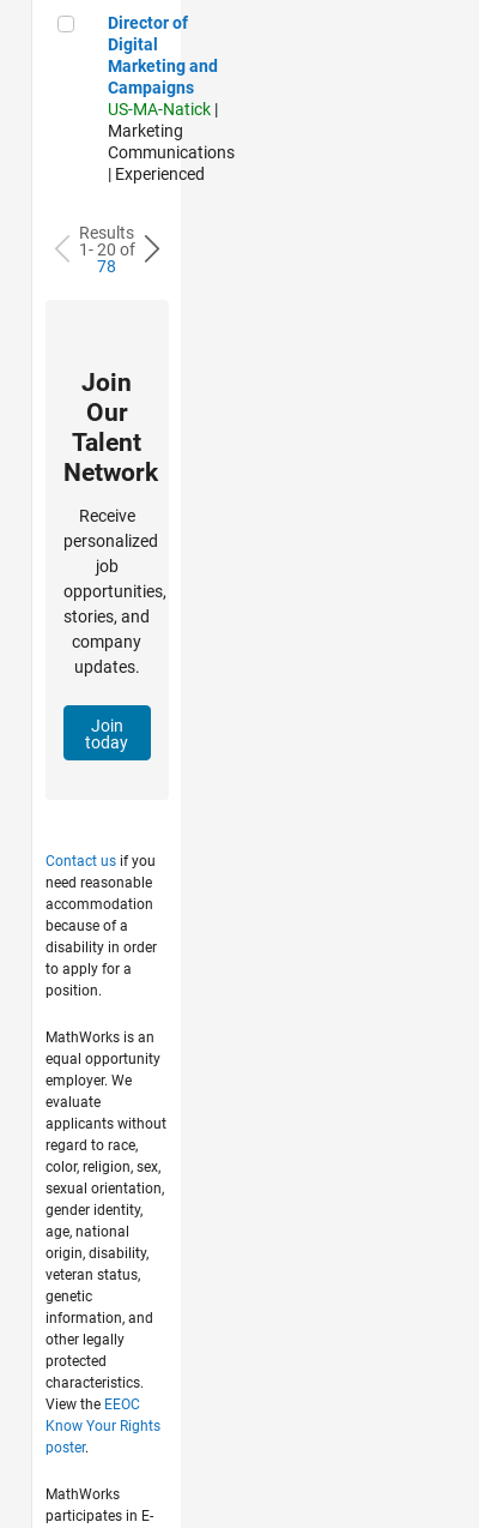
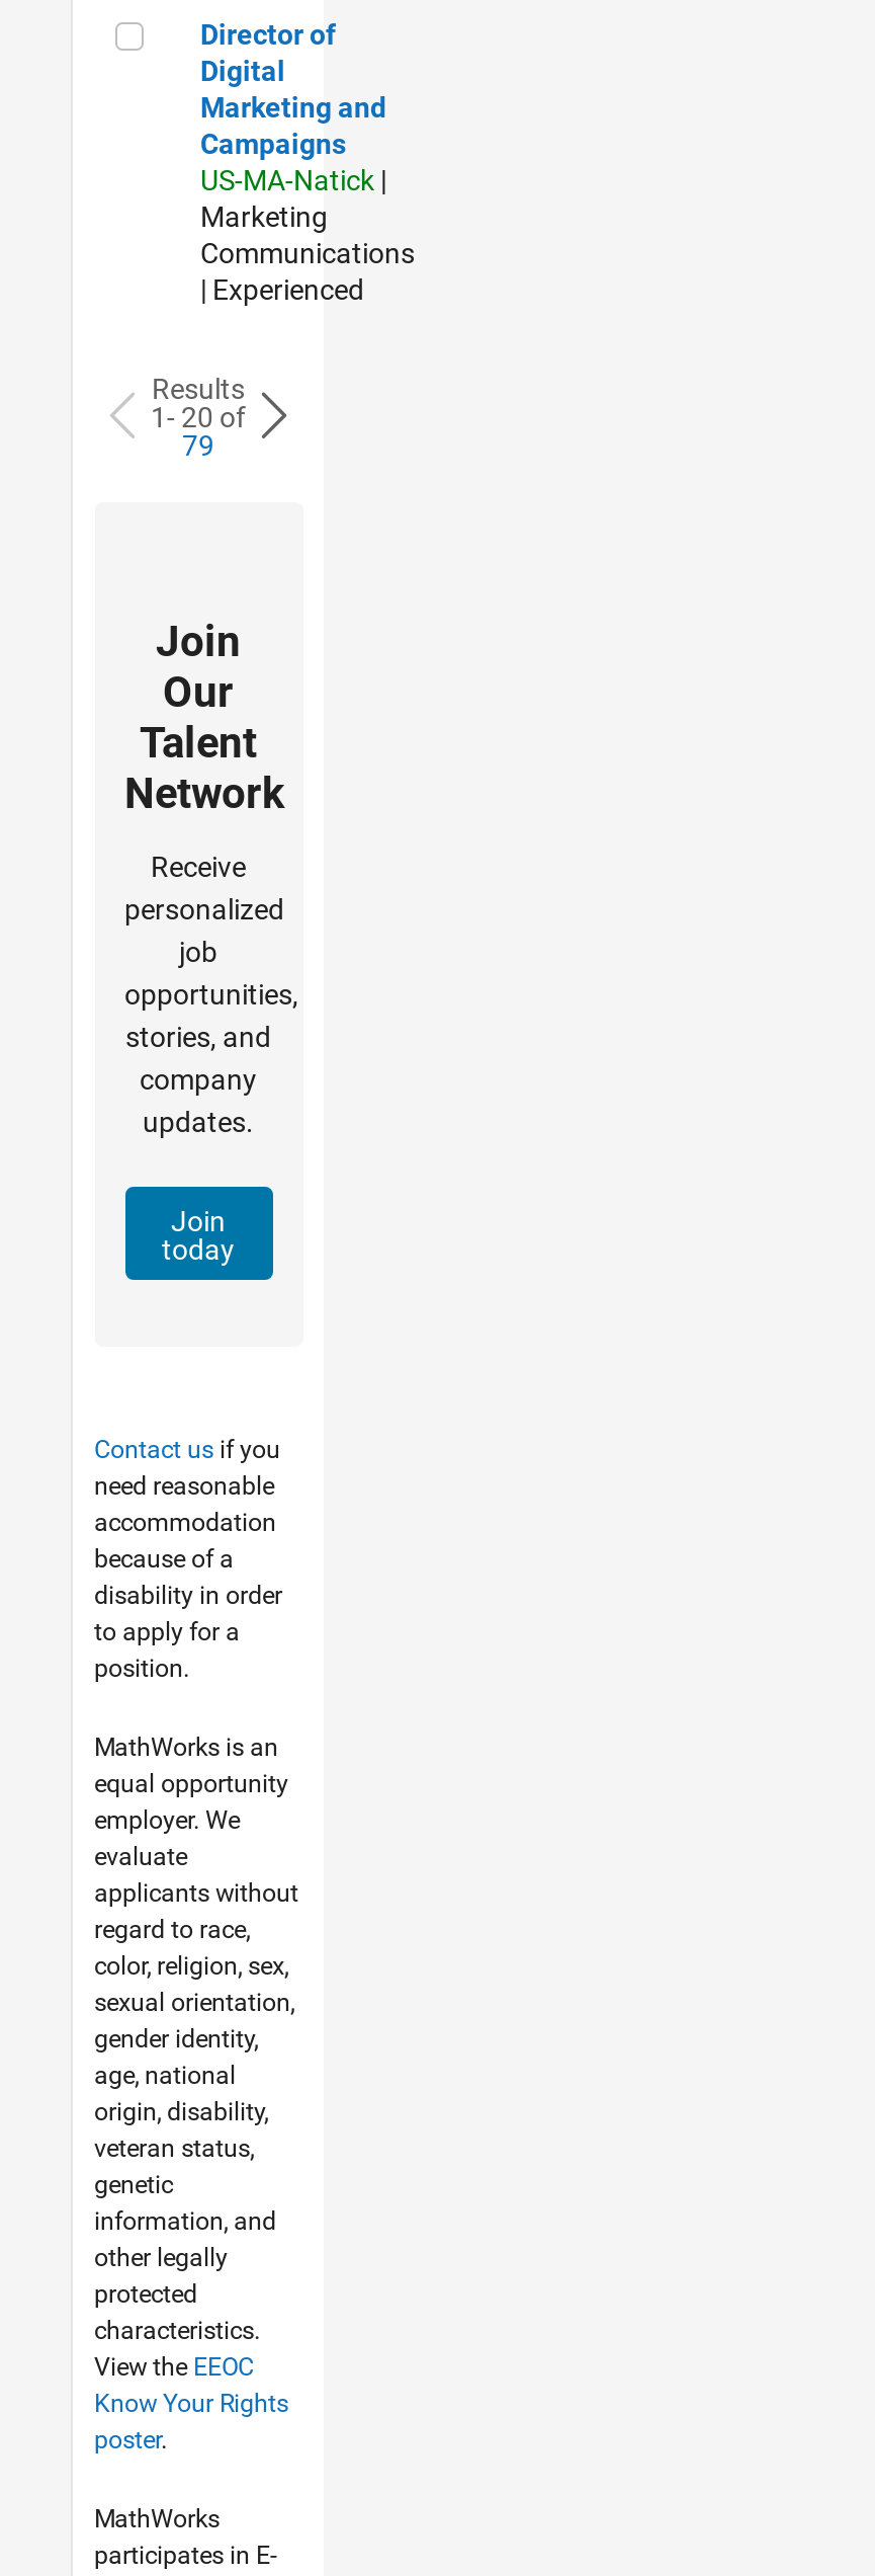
- 78
+ 79
